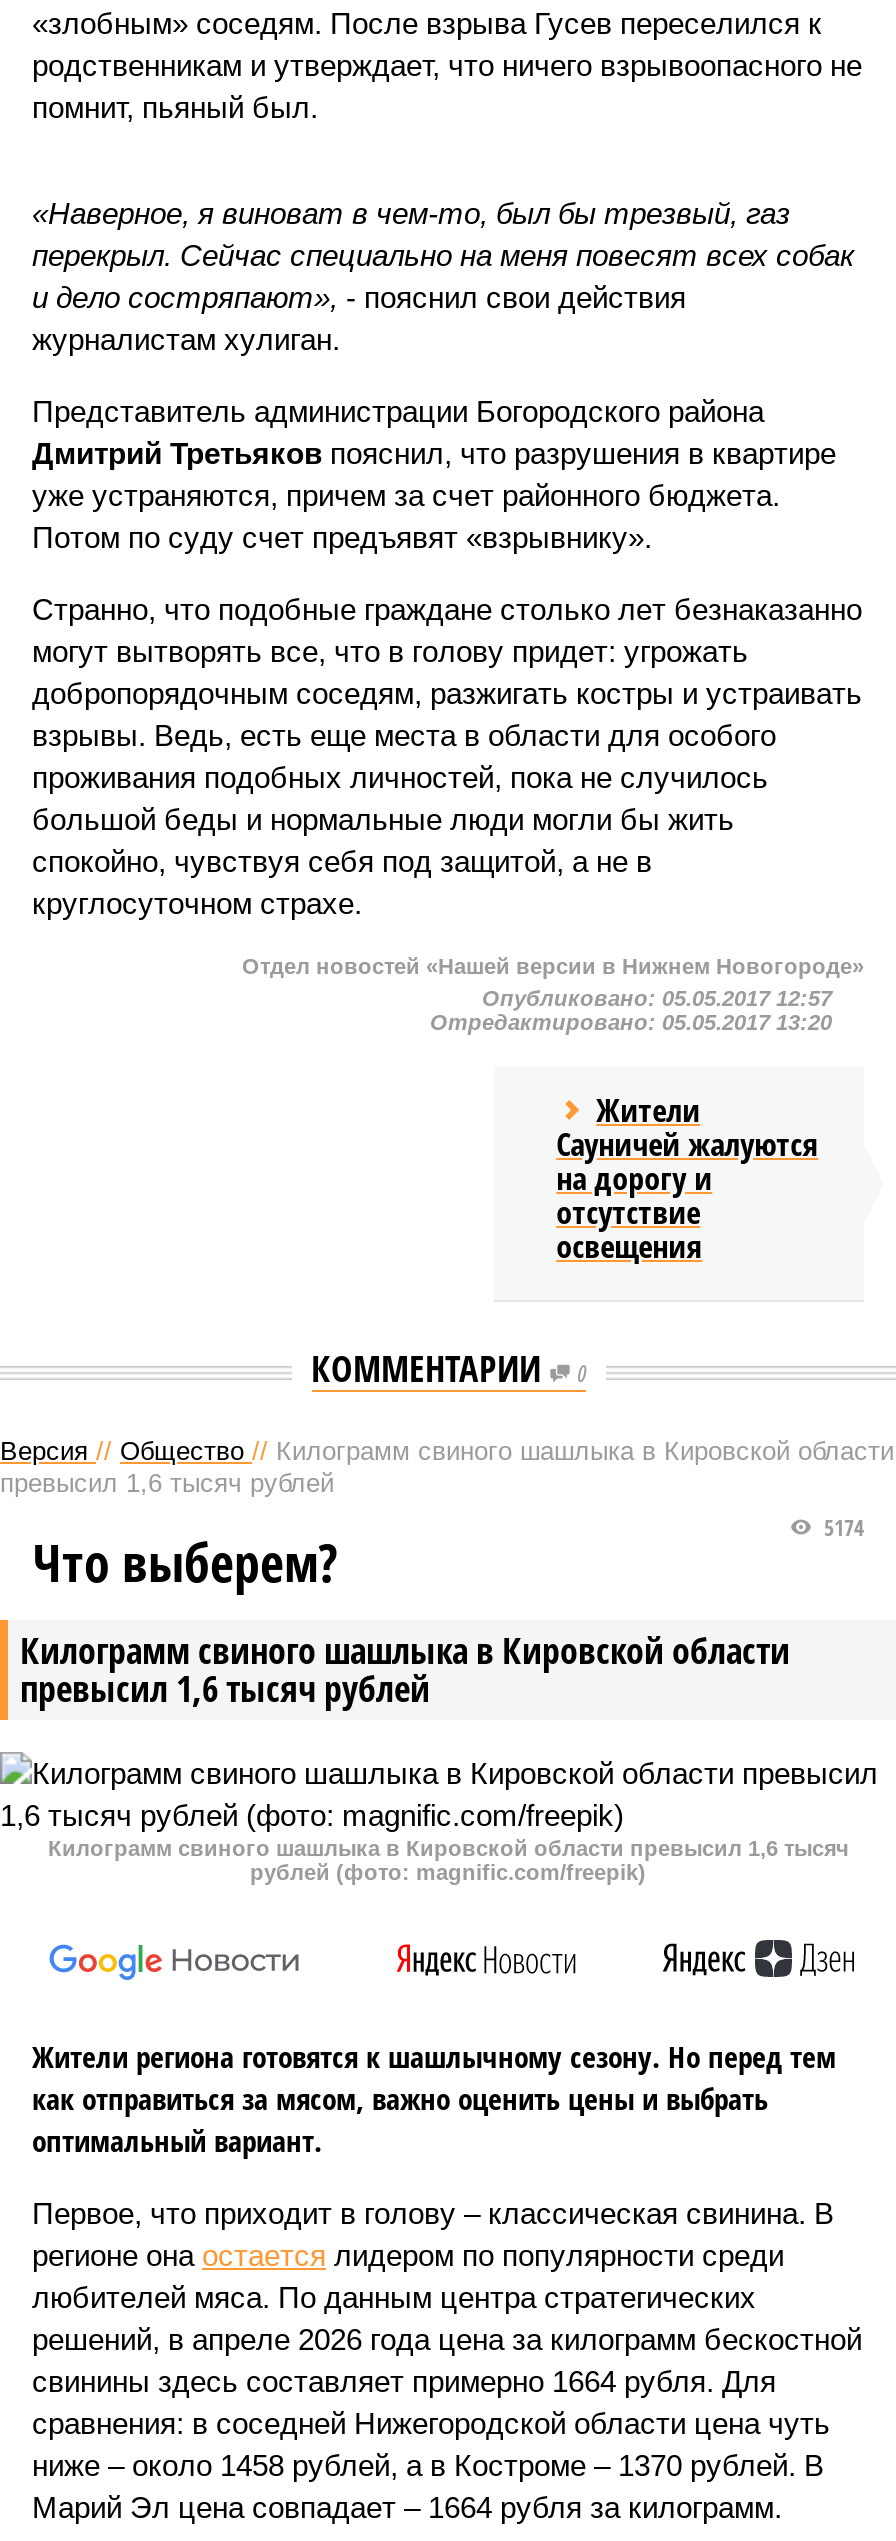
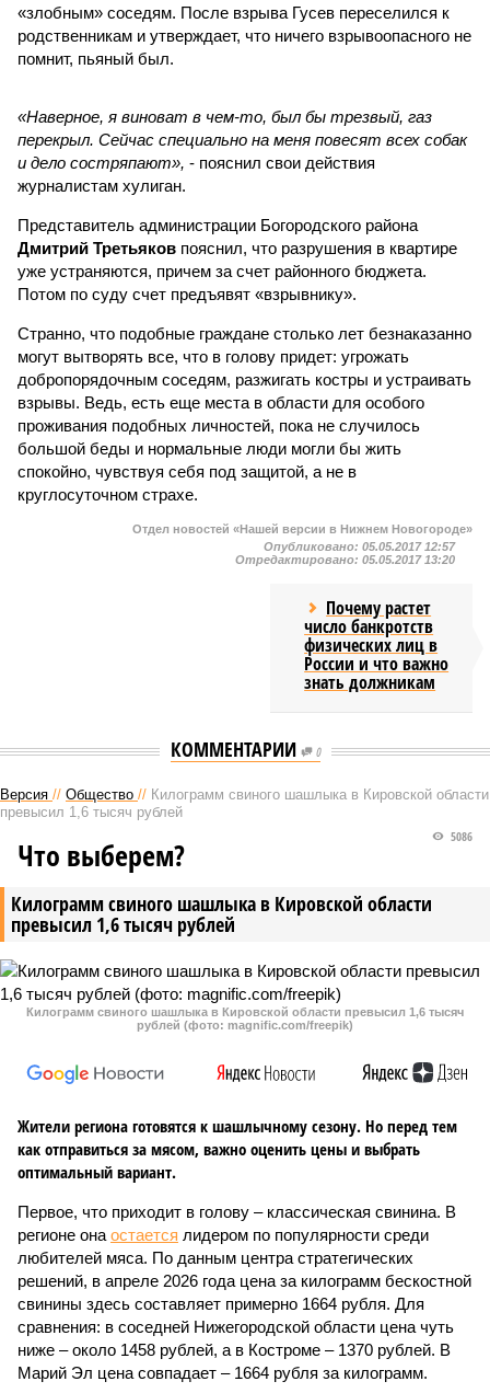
- Жители
- Сауничей жалуются
- на дорогу и
- отсутствие
- освещения
+ Почему растет
+ число банкротств
+ физических лиц в
+ России и что важно
+ знать должникам

- 5174
+ 5086
